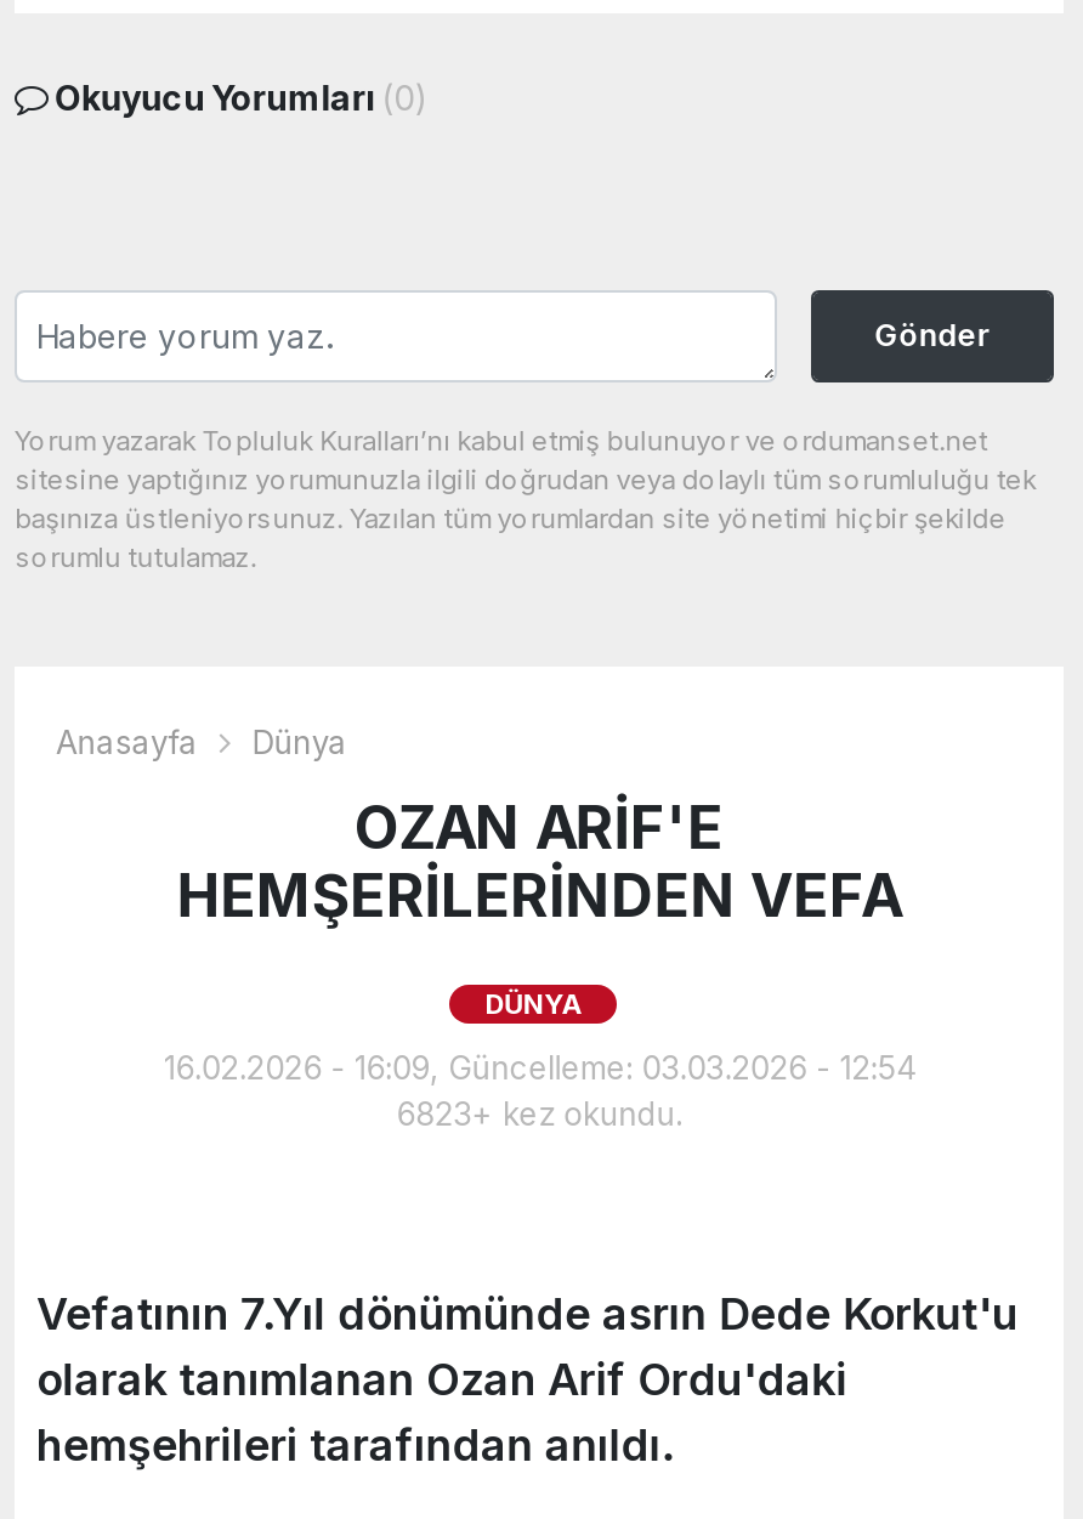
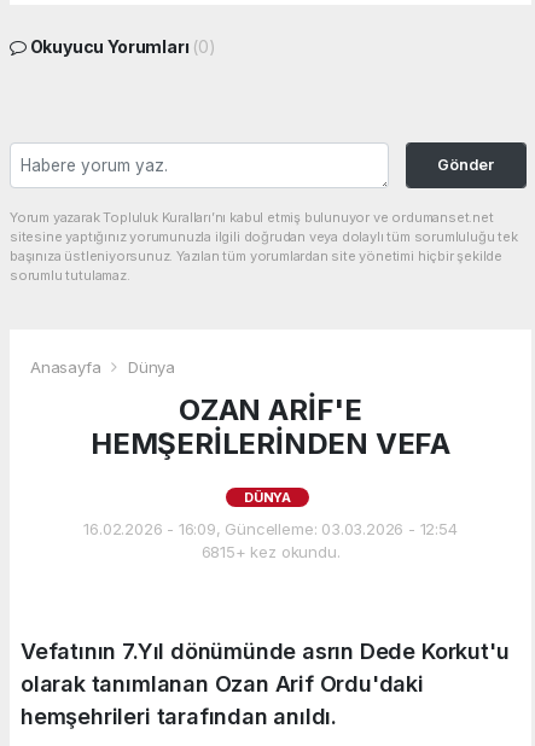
- 6823+ kez okundu.
+ 6815+ kez okundu.
